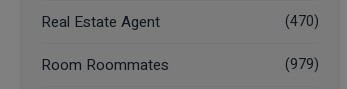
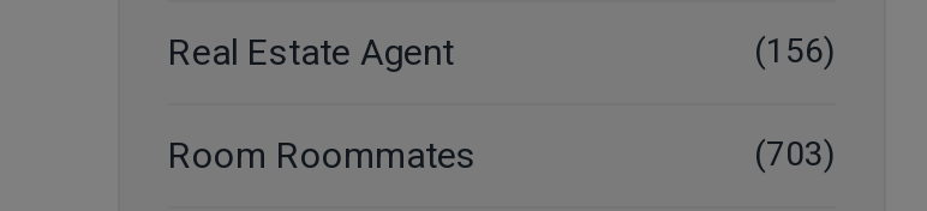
- (470)
+ (156)

- (979)
+ (703)
